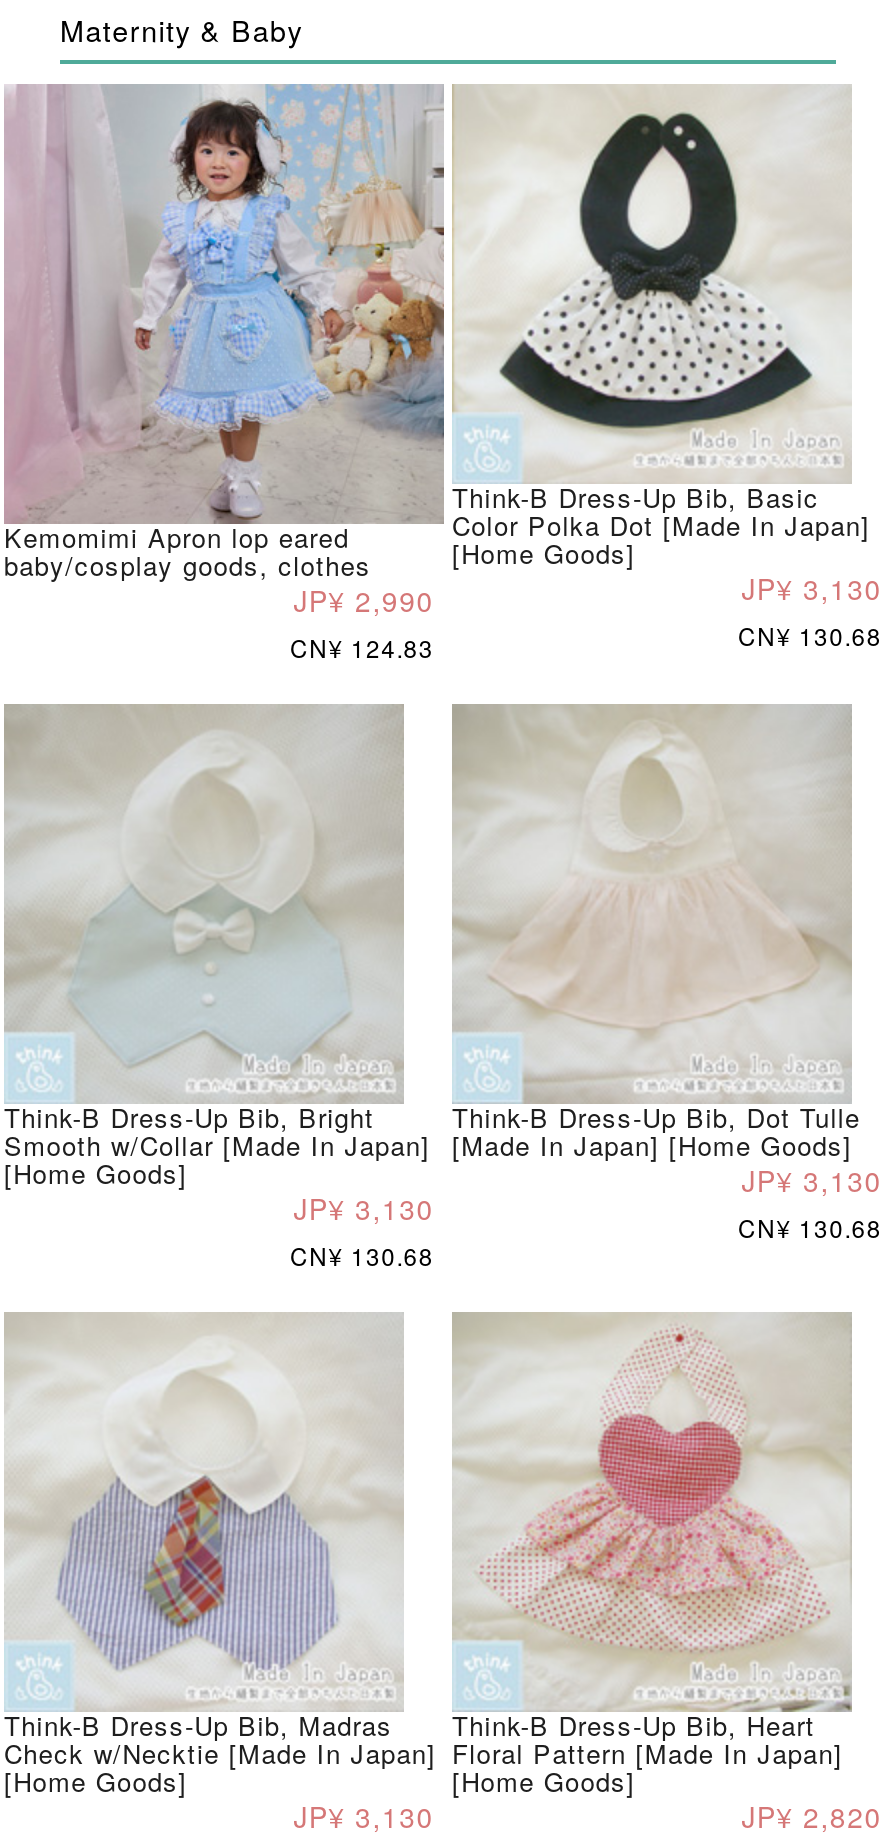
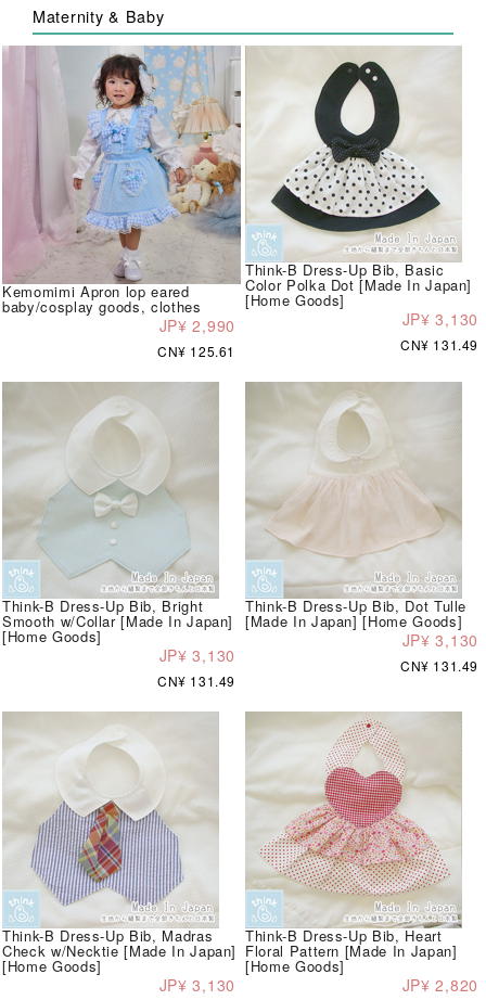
- CN¥ 130.68
+ CN¥ 131.49

- CN¥ 124.83
+ CN¥ 125.61

- CN¥ 130.68
+ CN¥ 131.49

- CN¥ 130.68
+ CN¥ 131.49
